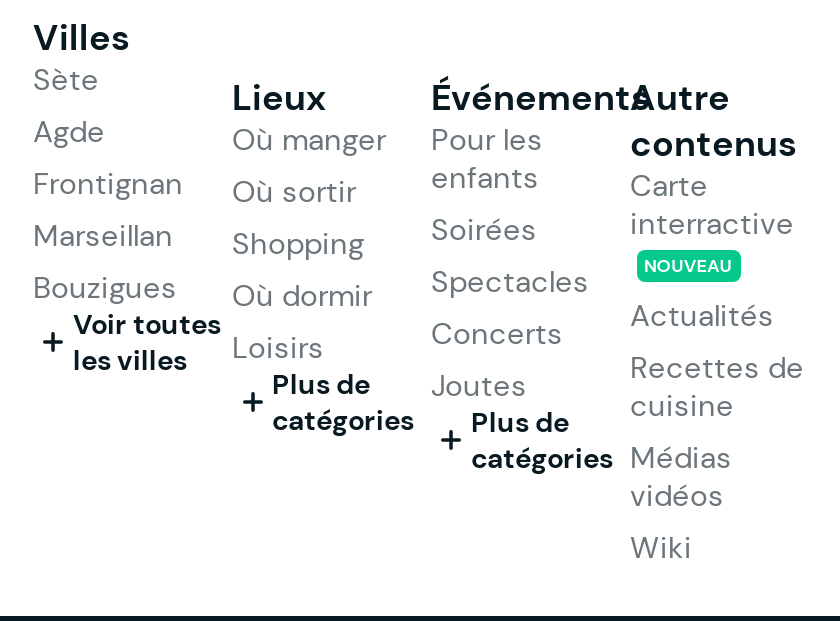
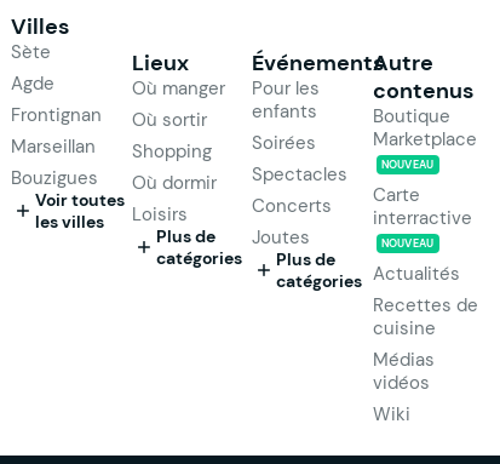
+ Boutique
+ Marketplace
+ NOUVEAU
